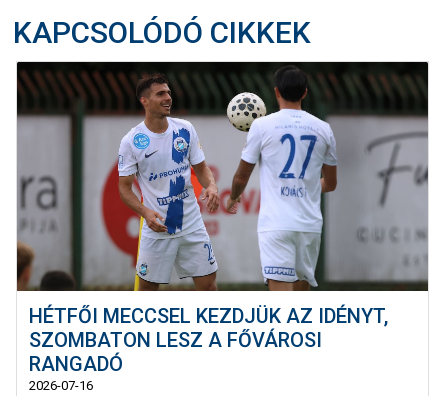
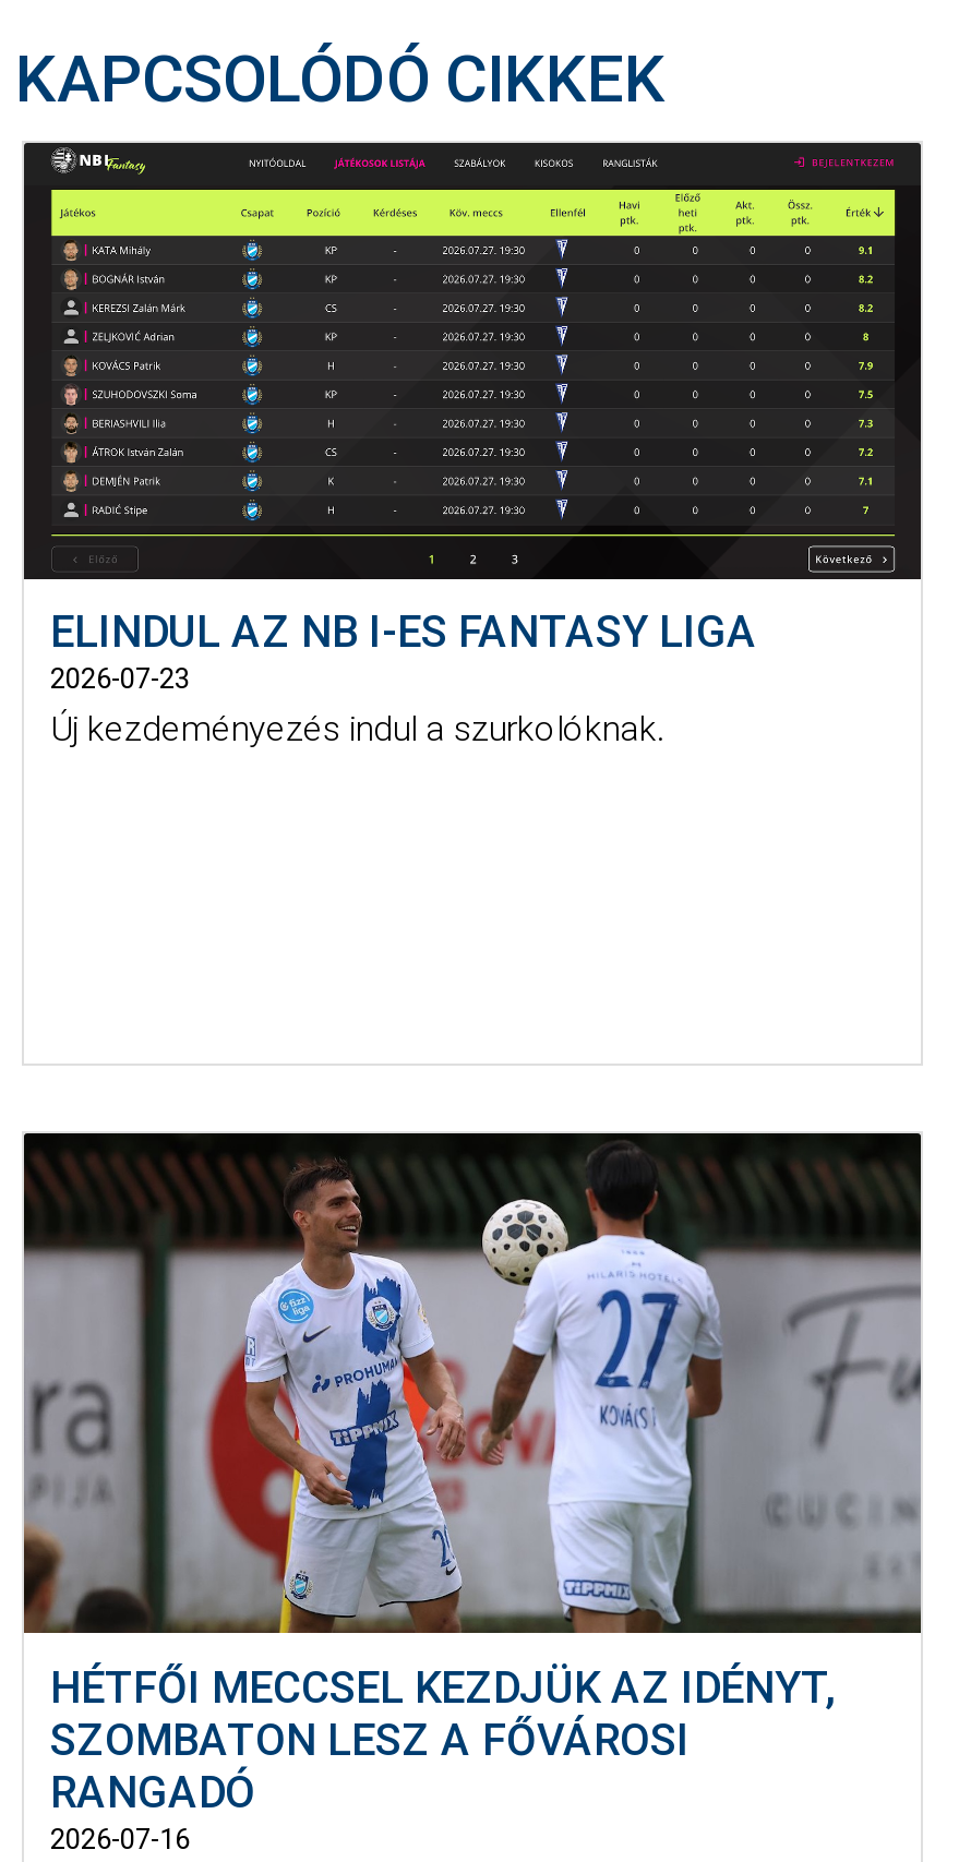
+ [image]
+ ELINDUL AZ NB I-ES FANTASY LIGA
+ 2026-07-23
+ Új kezdeményezés indul a szurkolóknak.
